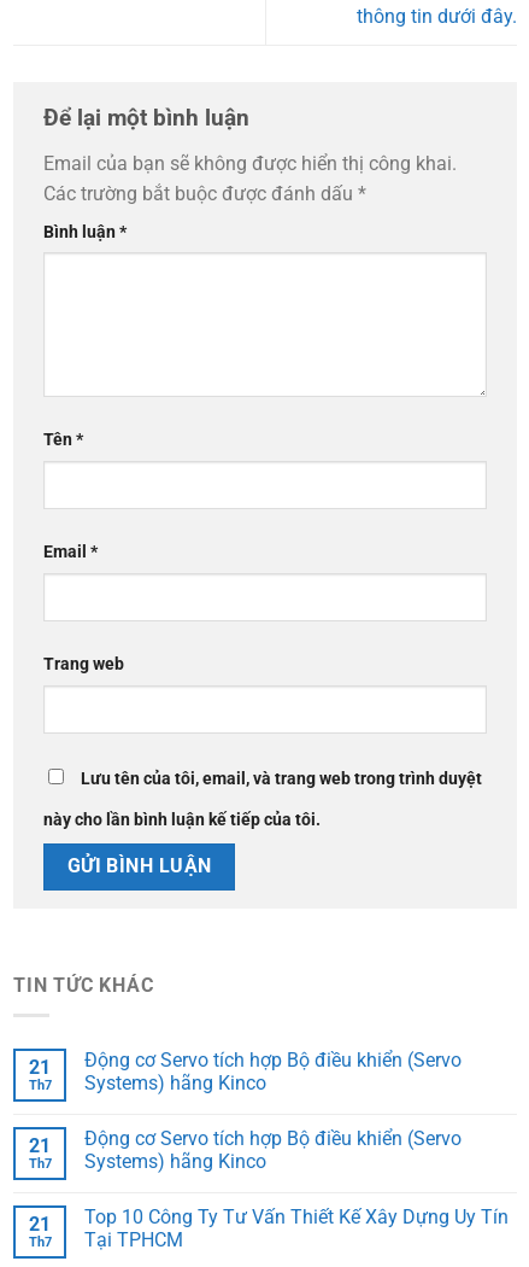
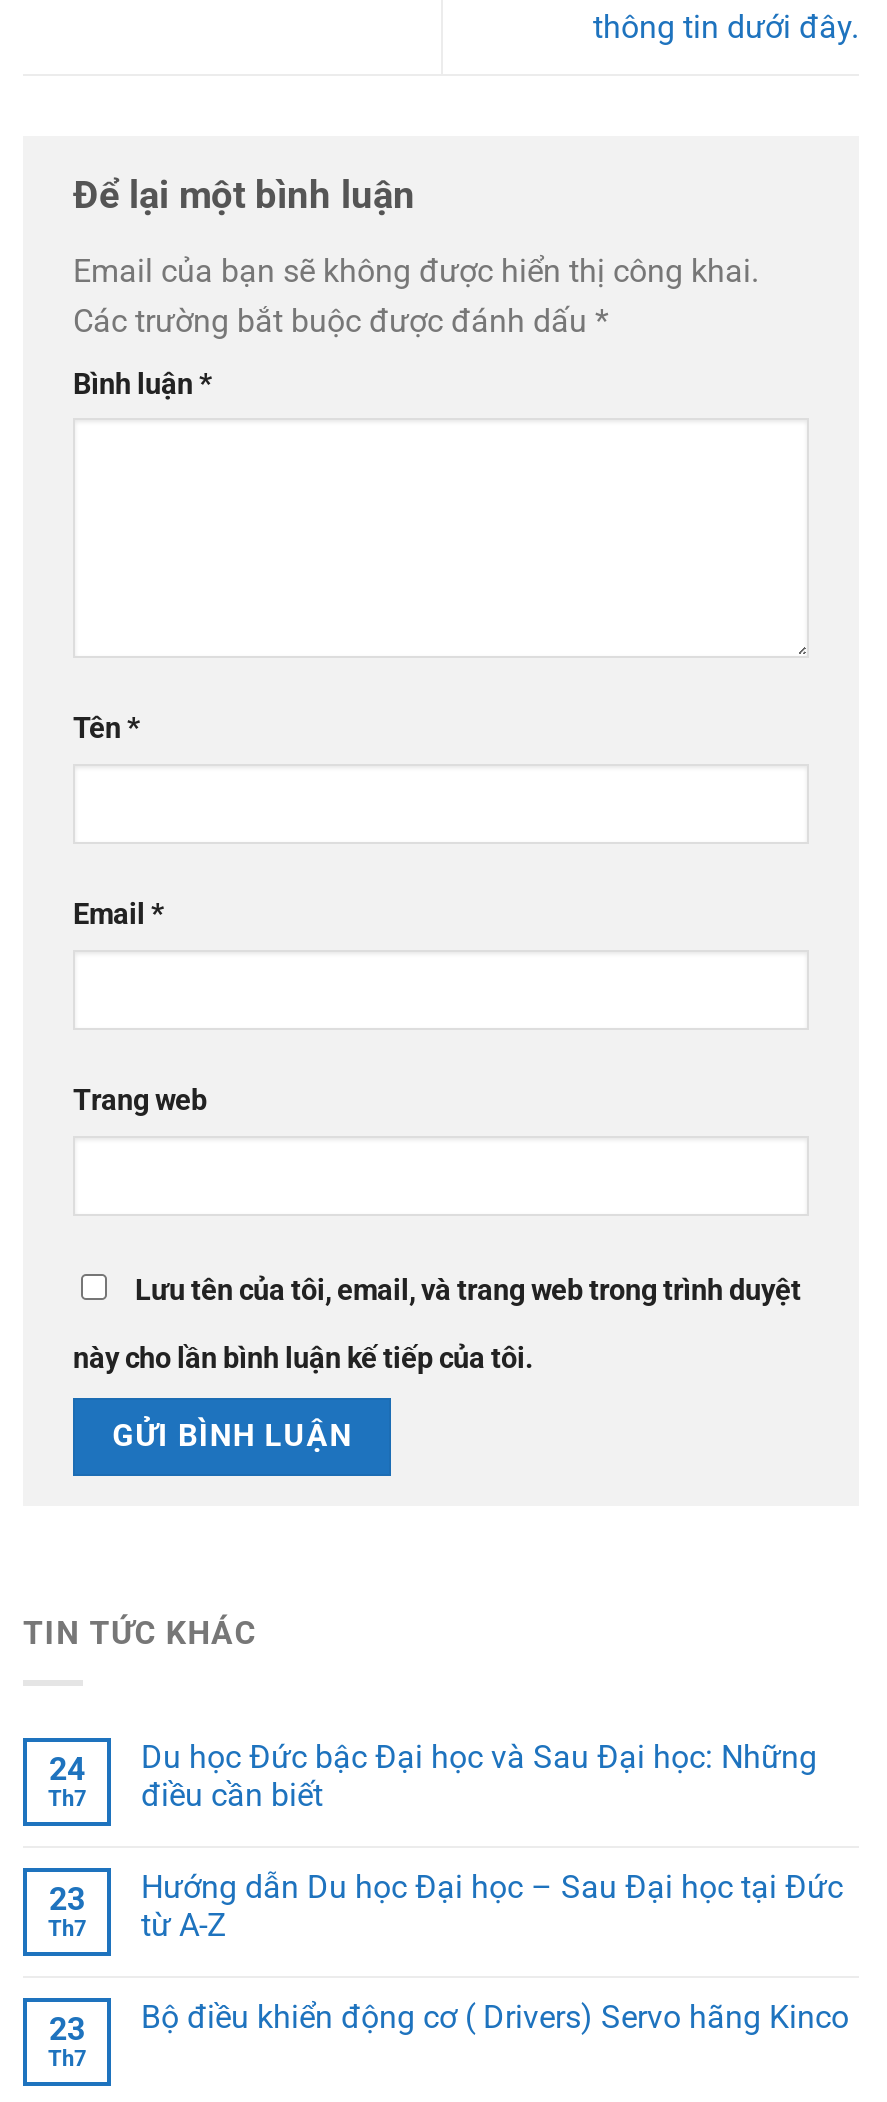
- Động cơ Servo tích hợp Bộ điều khiển (Servo
- Systems) hãng Kinco
+ Du học Đức bậc Đại học và Sau Đại học: Những
+ điều cần biết

- 21
+ 24

- Động cơ Servo tích hợp Bộ điều khiển (Servo
- Systems) hãng Kinco
+ Hướng dẫn Du học Đại học – Sau Đại học tại Đức
+ từ A-Z

- 21
+ 23

- Top 10 Công Ty Tư Vấn Thiết Kế Xây Dựng Uy Tín
- Tại TPHCM
+ Bộ điều khiển động cơ ( Drivers) Servo hãng Kinco

- 21
+ 23
